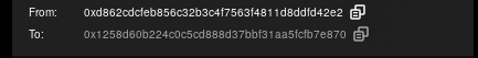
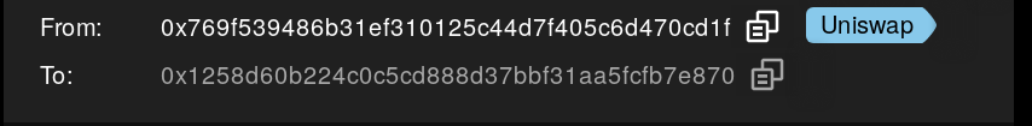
- 0xd862cdcfeb856c32b3c4f7563f4811d8ddfd42e2
+ 0x769f539486b31ef310125c44d7f405c6d470cd1f
+ Uniswap
